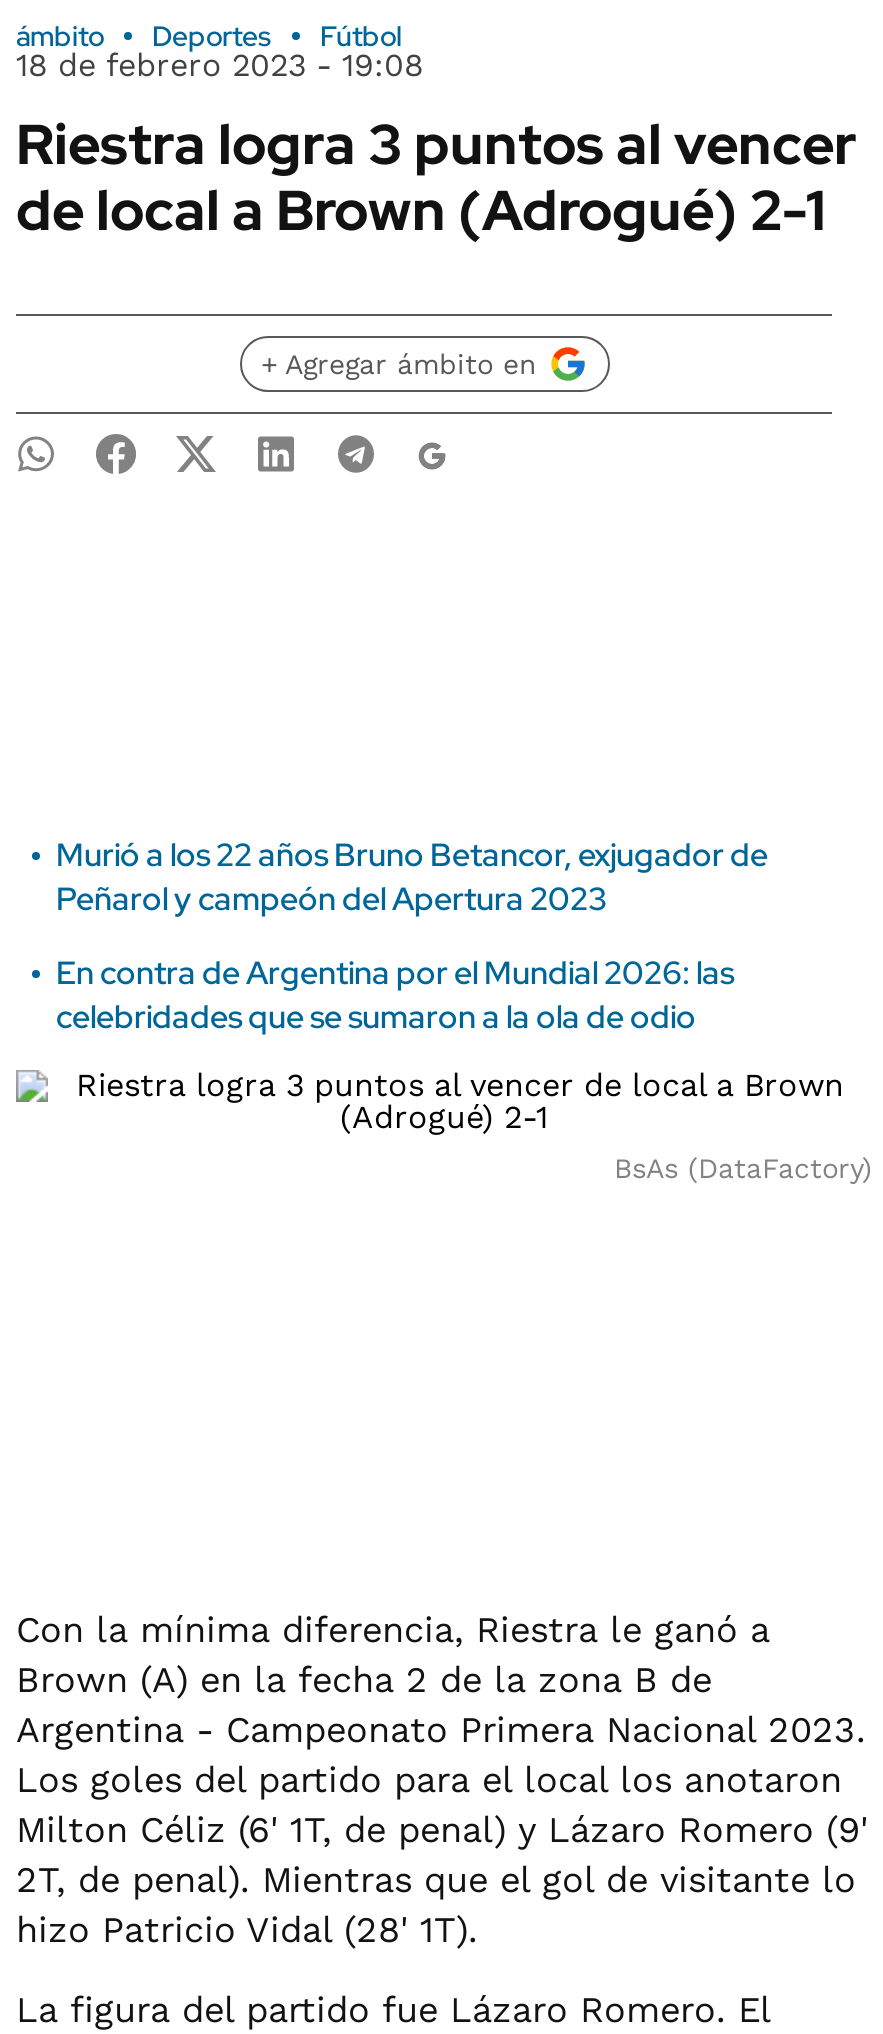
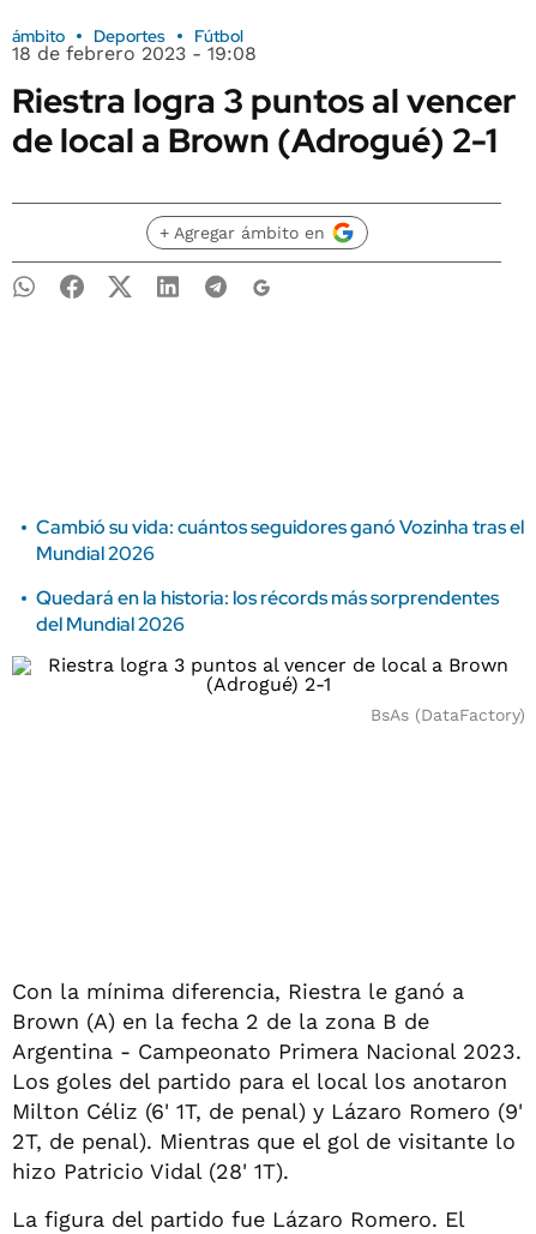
- Murió a los 22 años Bruno Betancor, exjugador de
- Peñarol y campeón del Apertura 2023
+ Cambió su vida: cuántos seguidores ganó Vozinha tras el
+ Mundial 2026

- En contra de Argentina por el Mundial 2026: las
- celebridades que se sumaron a la ola de odio
+ Quedará en la historia: los récords más sorprendentes
+ del Mundial 2026
